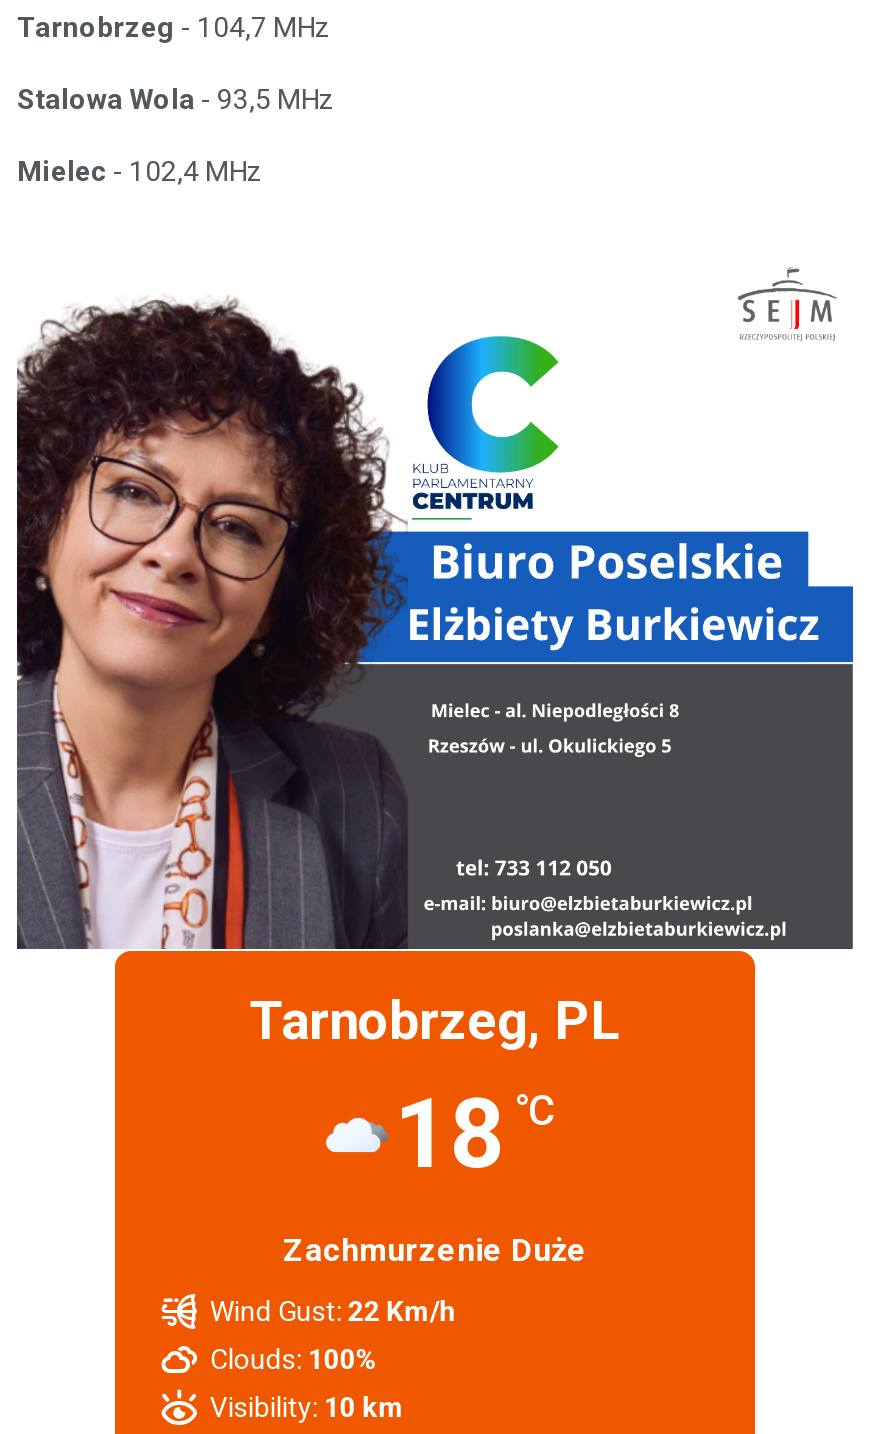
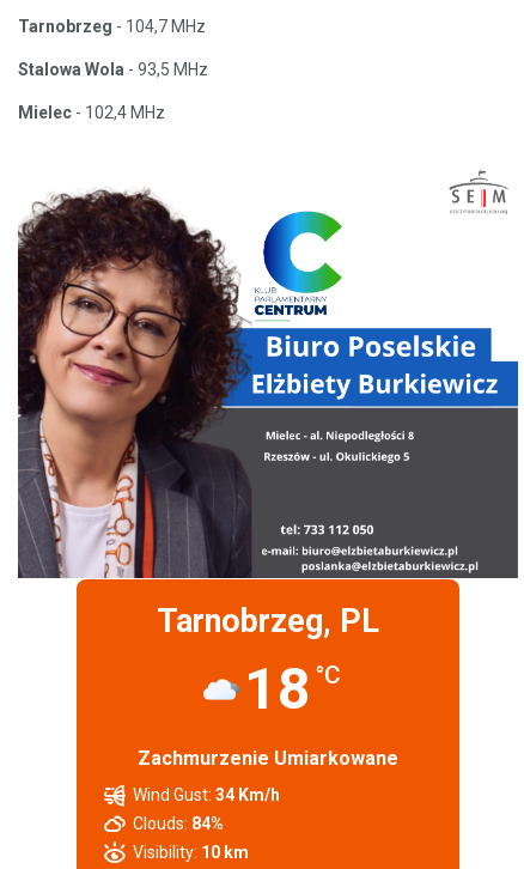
- Zachmurzenie Duże
+ Zachmurzenie Umiarkowane

- Wind Gust: 22 Km/h
+ Wind Gust: 34 Km/h

- Clouds: 100%
+ Clouds: 84%
